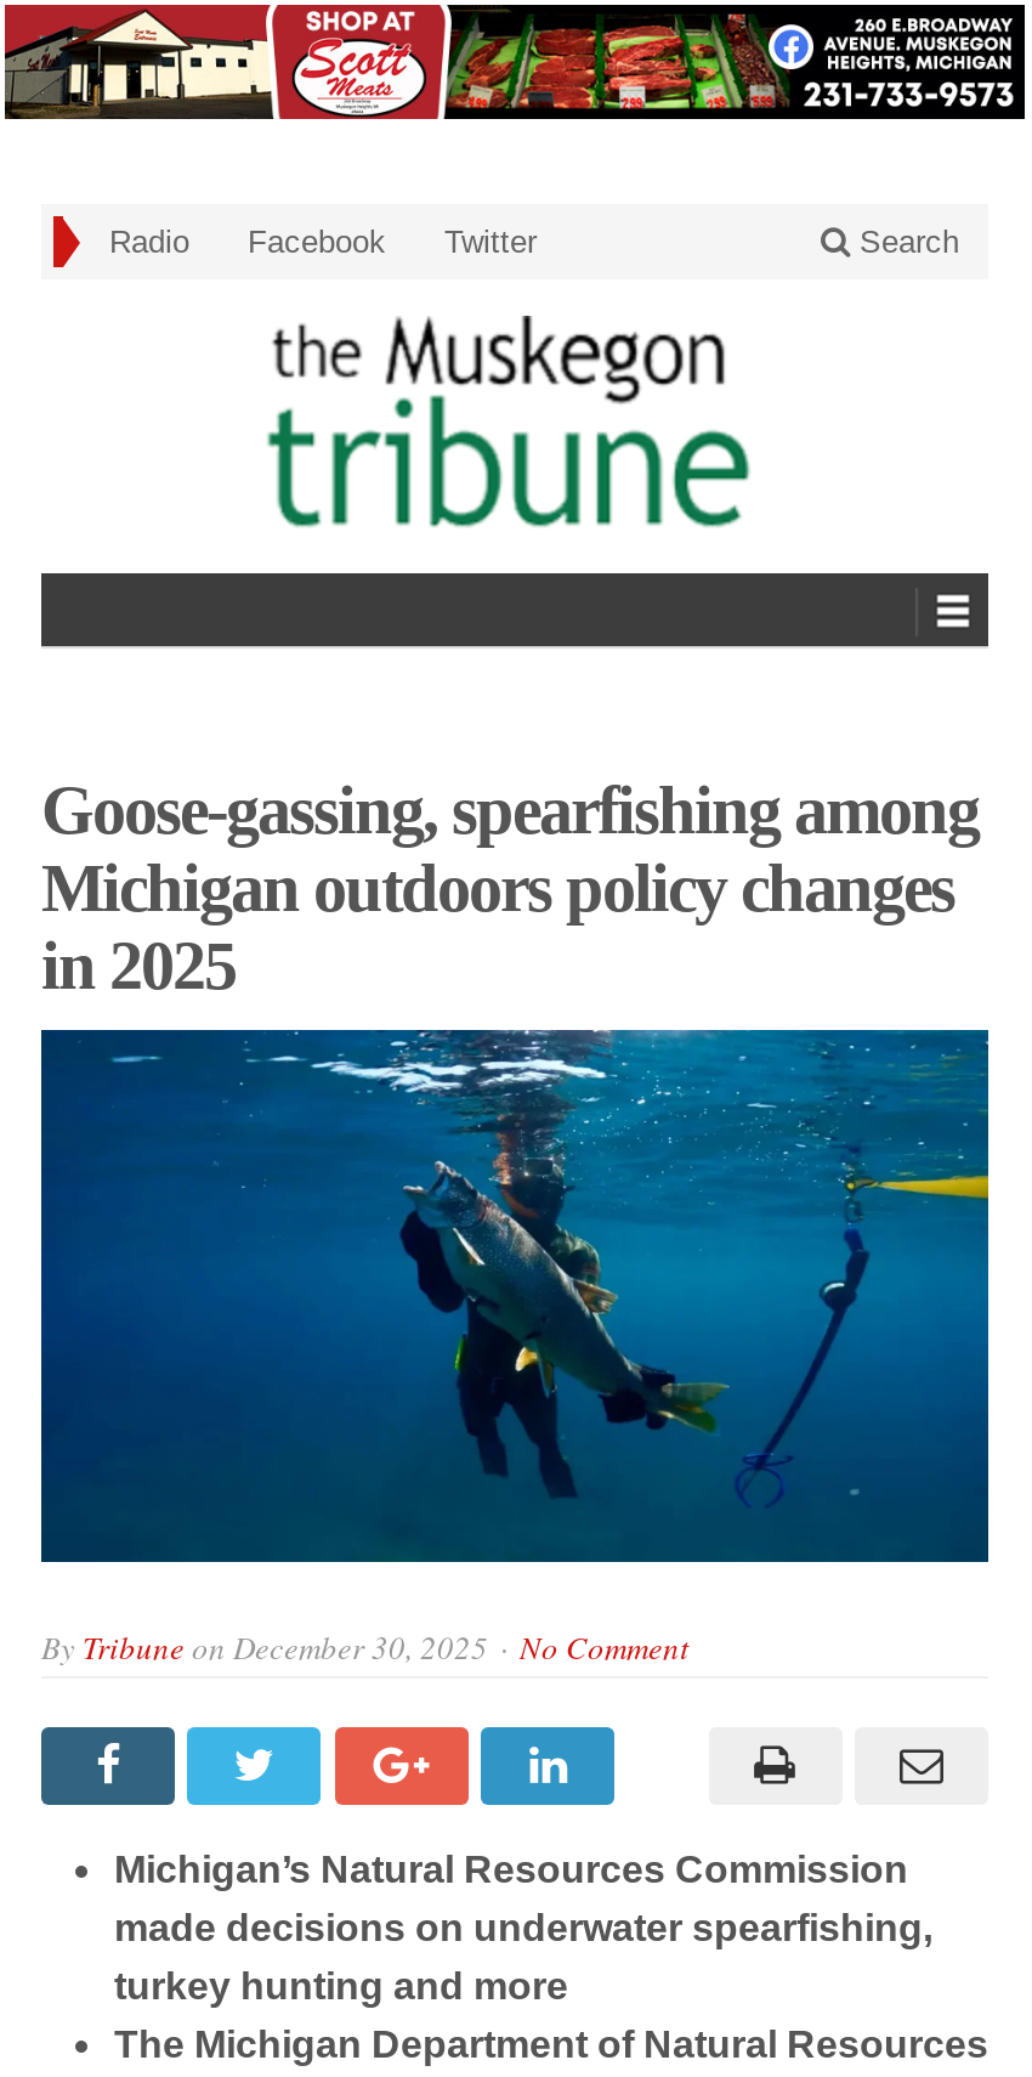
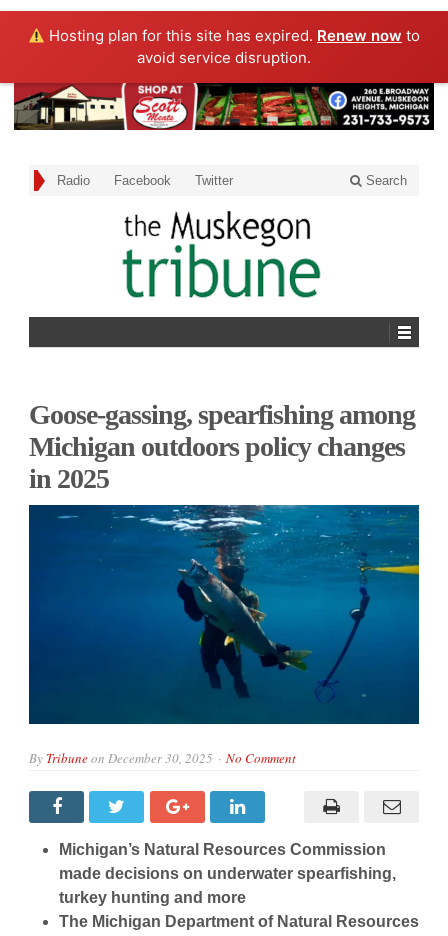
+ [image]
+ Hosting plan for this site has expired. Renew now to
+ avoid service disruption.
